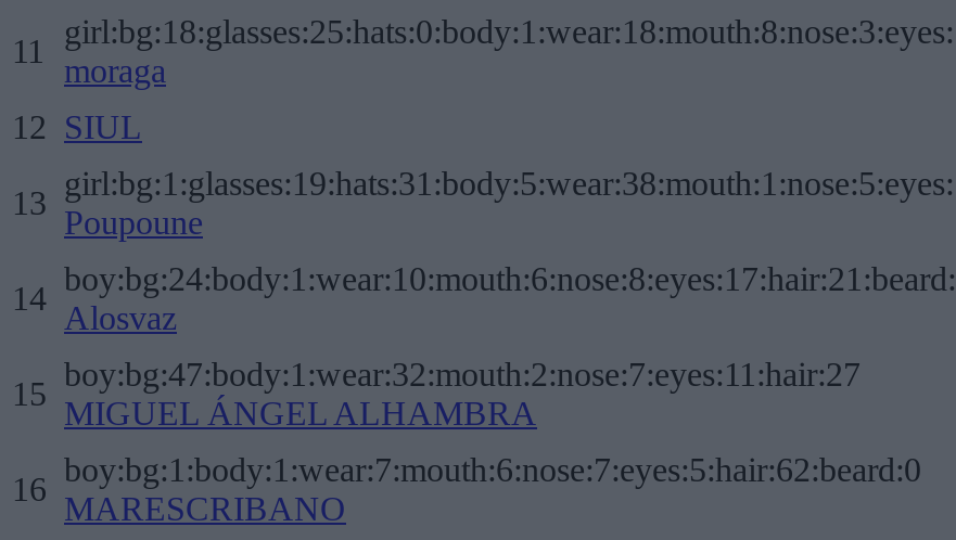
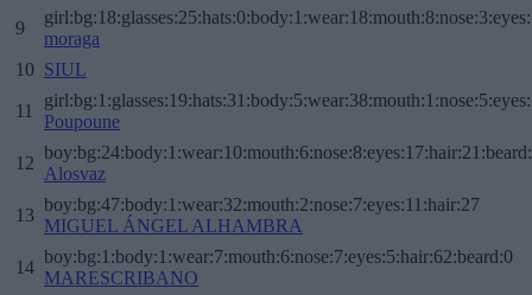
- 11
+ 9

- 12 SIUL
+ 10 SIUL

- 13
+ 11

- 14
+ 12

- 15
+ 13

- 16
+ 14
